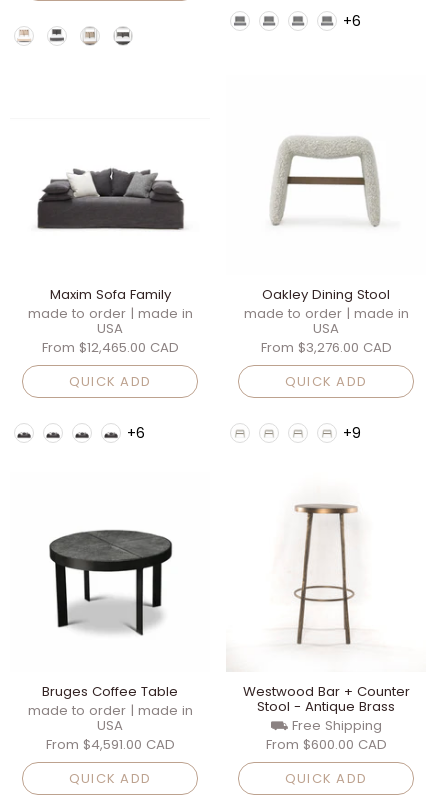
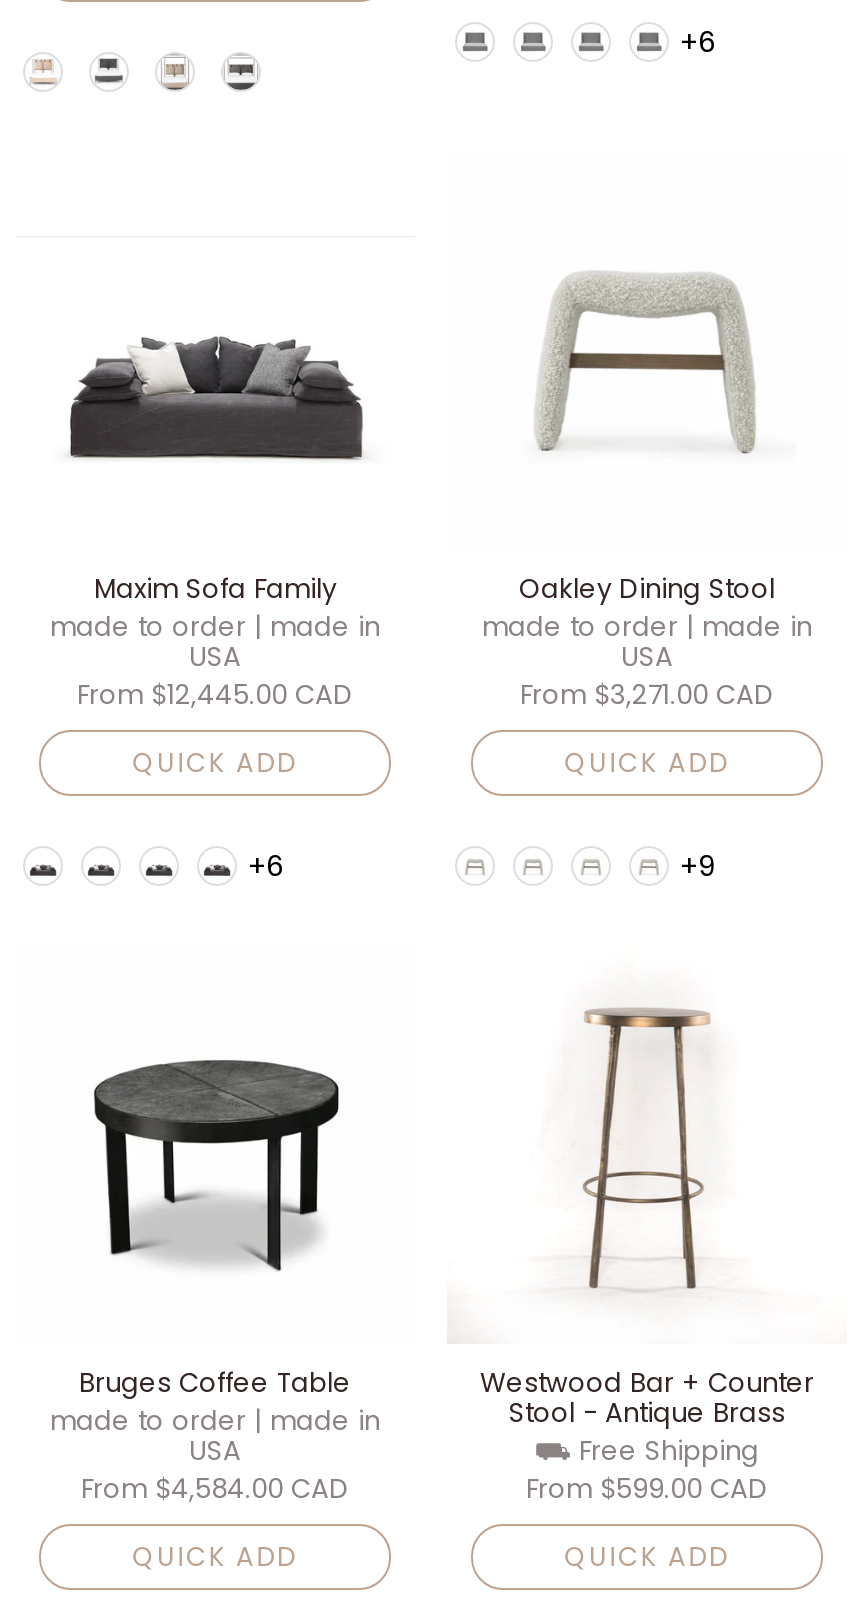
- From $12,465.00 CAD
+ From $12,445.00 CAD

- From $3,276.00 CAD
+ From $3,271.00 CAD

- From $4,591.00 CAD
+ From $4,584.00 CAD

- From $600.00 CAD
+ From $599.00 CAD
